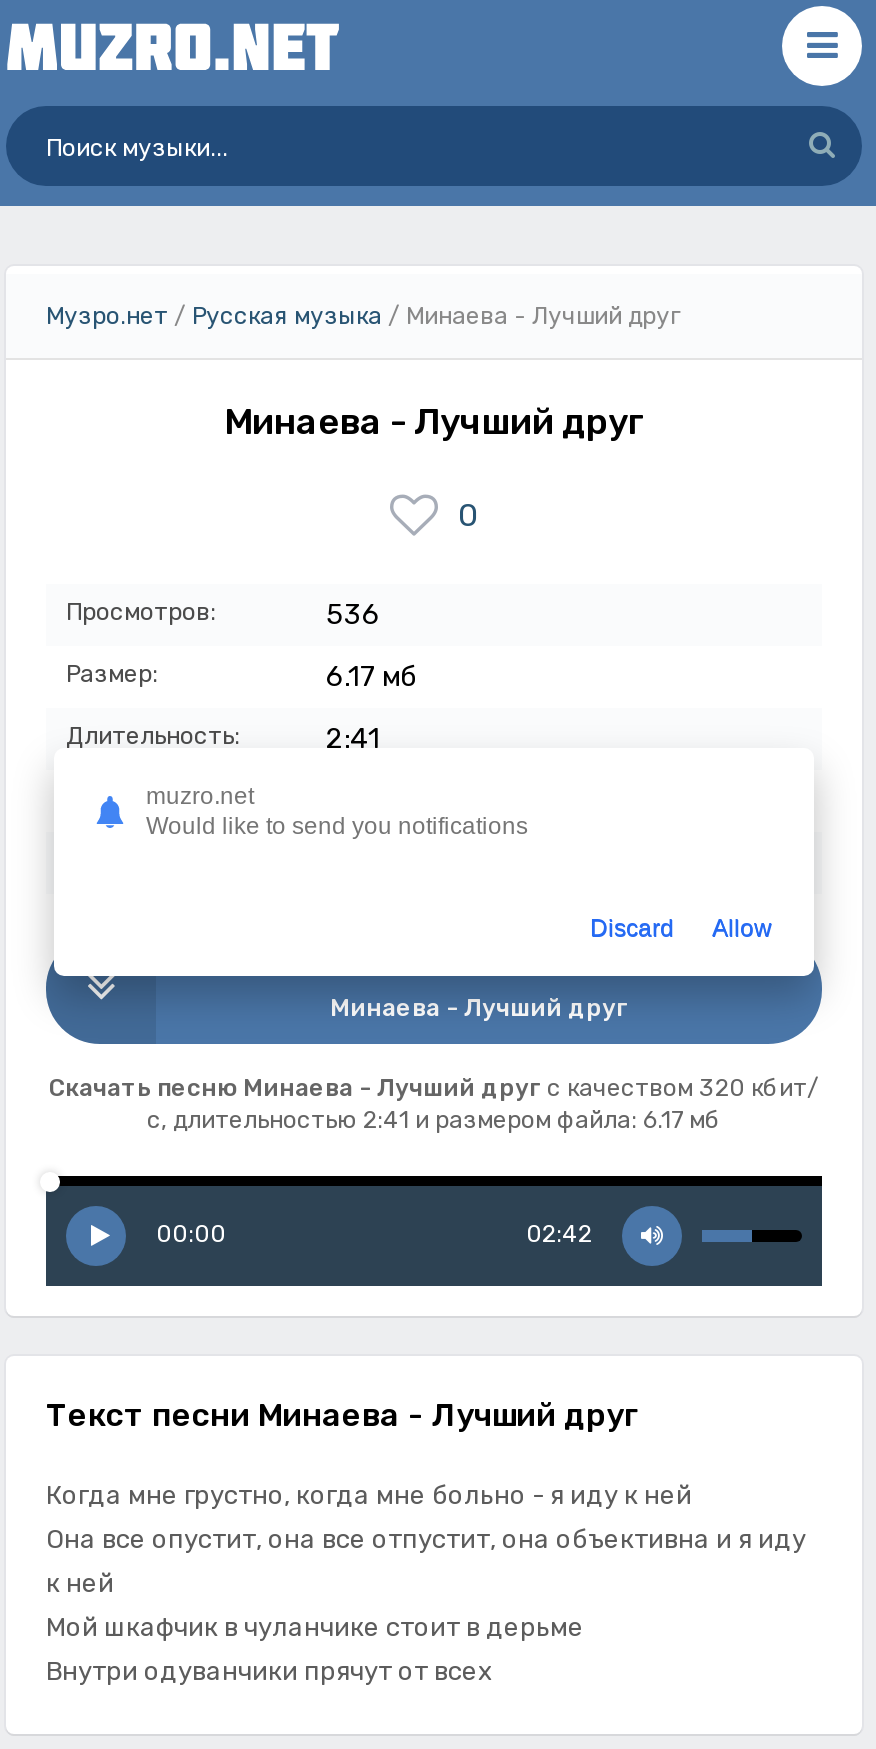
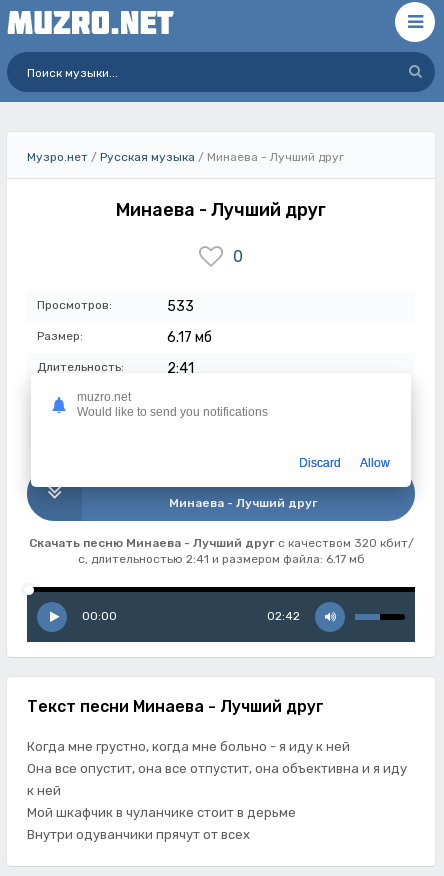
- 536
+ 533
